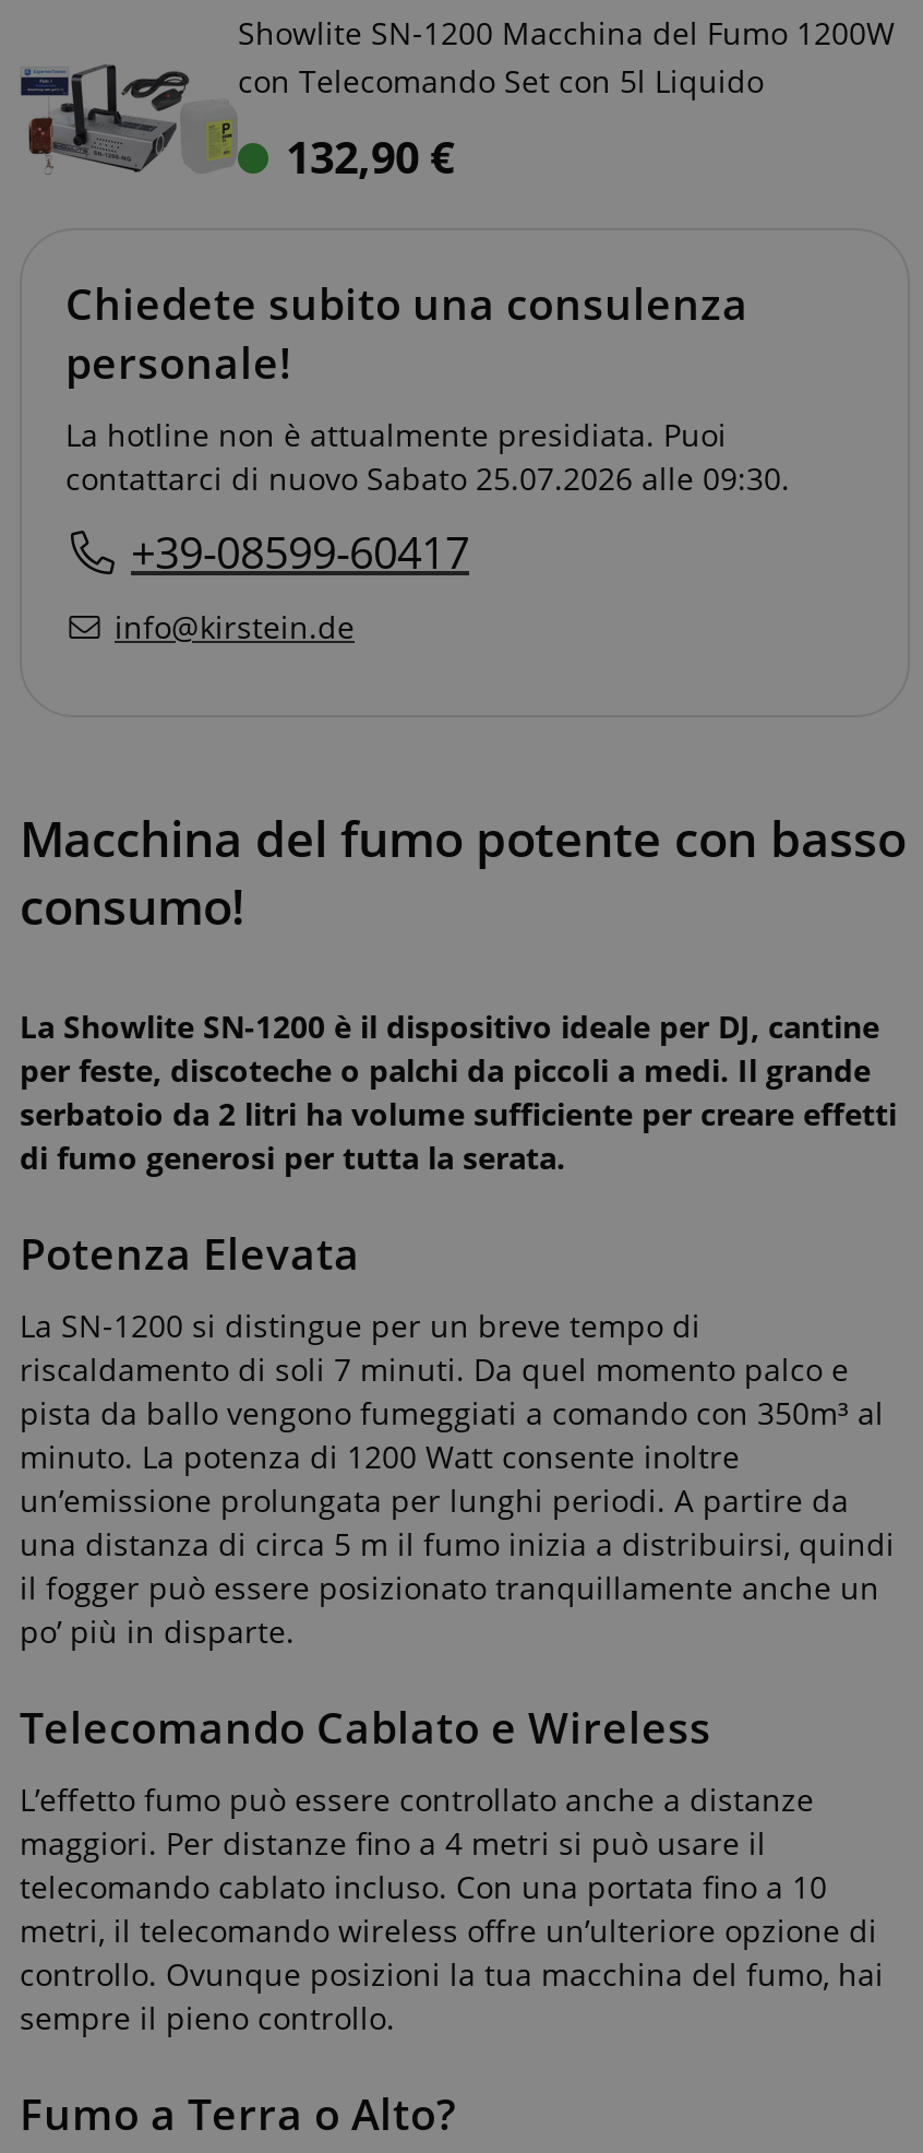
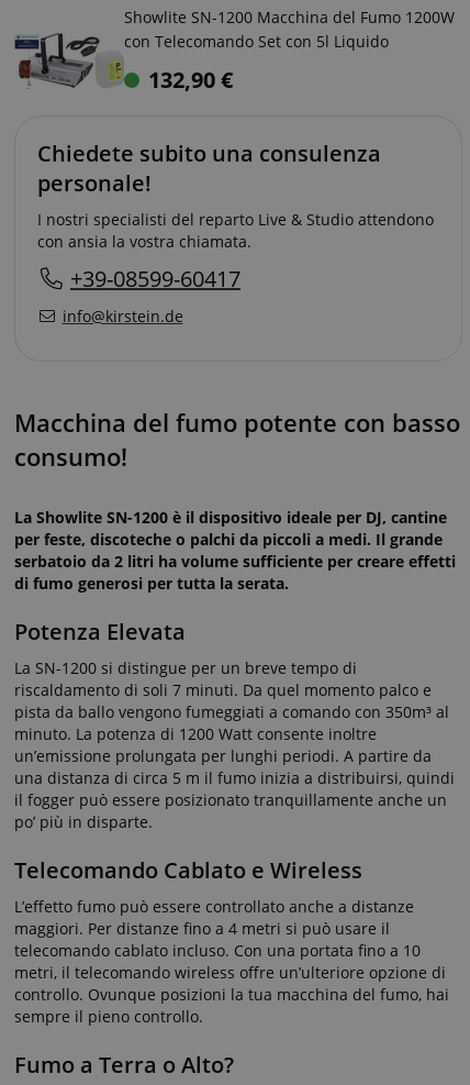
- La hotline non è attualmente presidiata. Puoi
- contattarci di nuovo Sabato 25.07.2026 alle 09:30.
+ I nostri specialisti del reparto Live & Studio attendono
+ con ansia la vostra chiamata.
